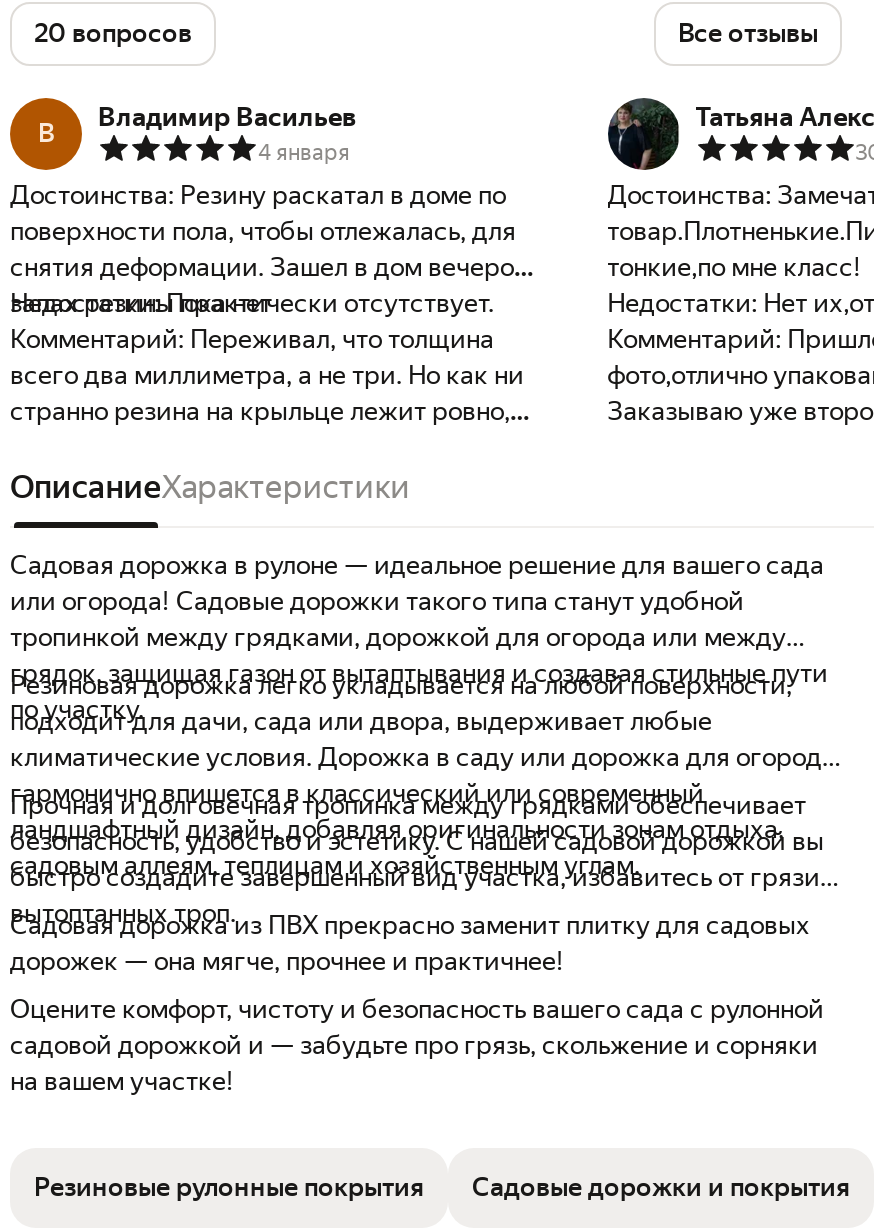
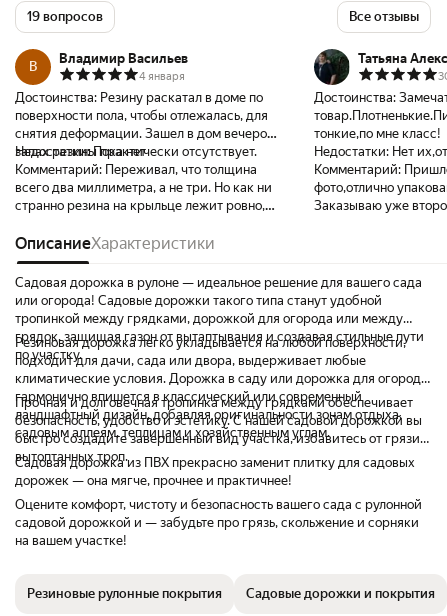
- 20 вопросов
+ 19 вопросов
